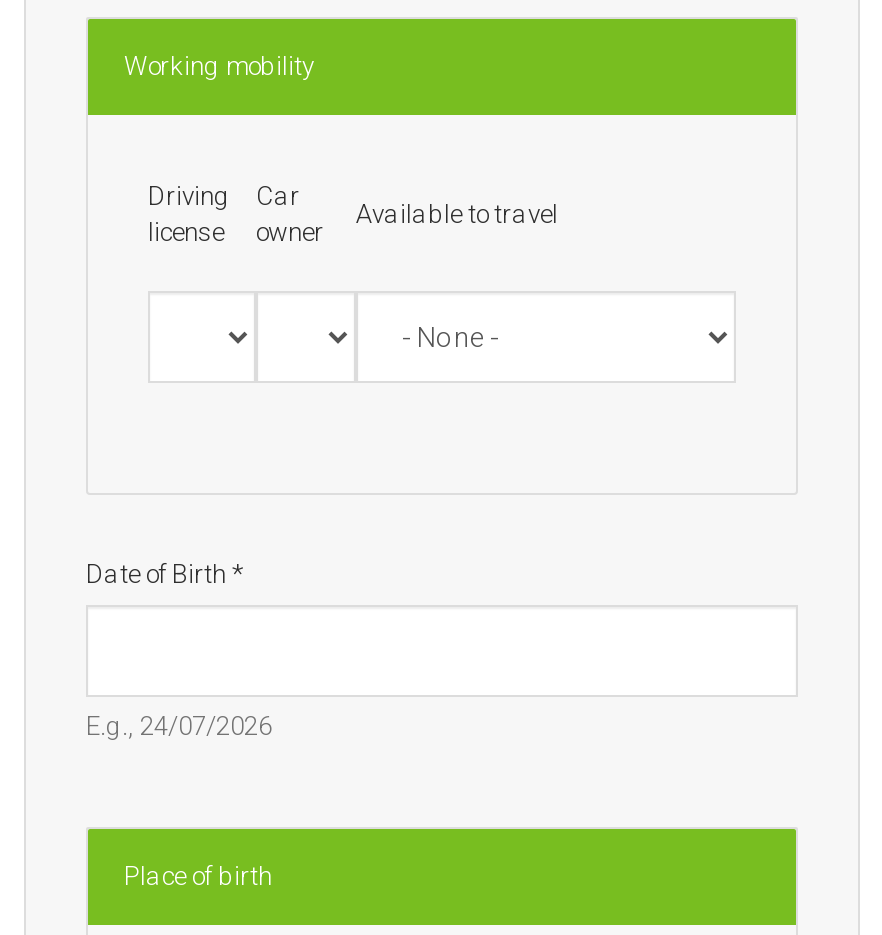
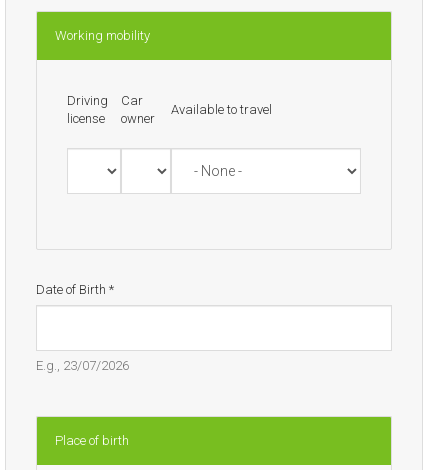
- E.g., 24/07/2026
+ E.g., 23/07/2026
